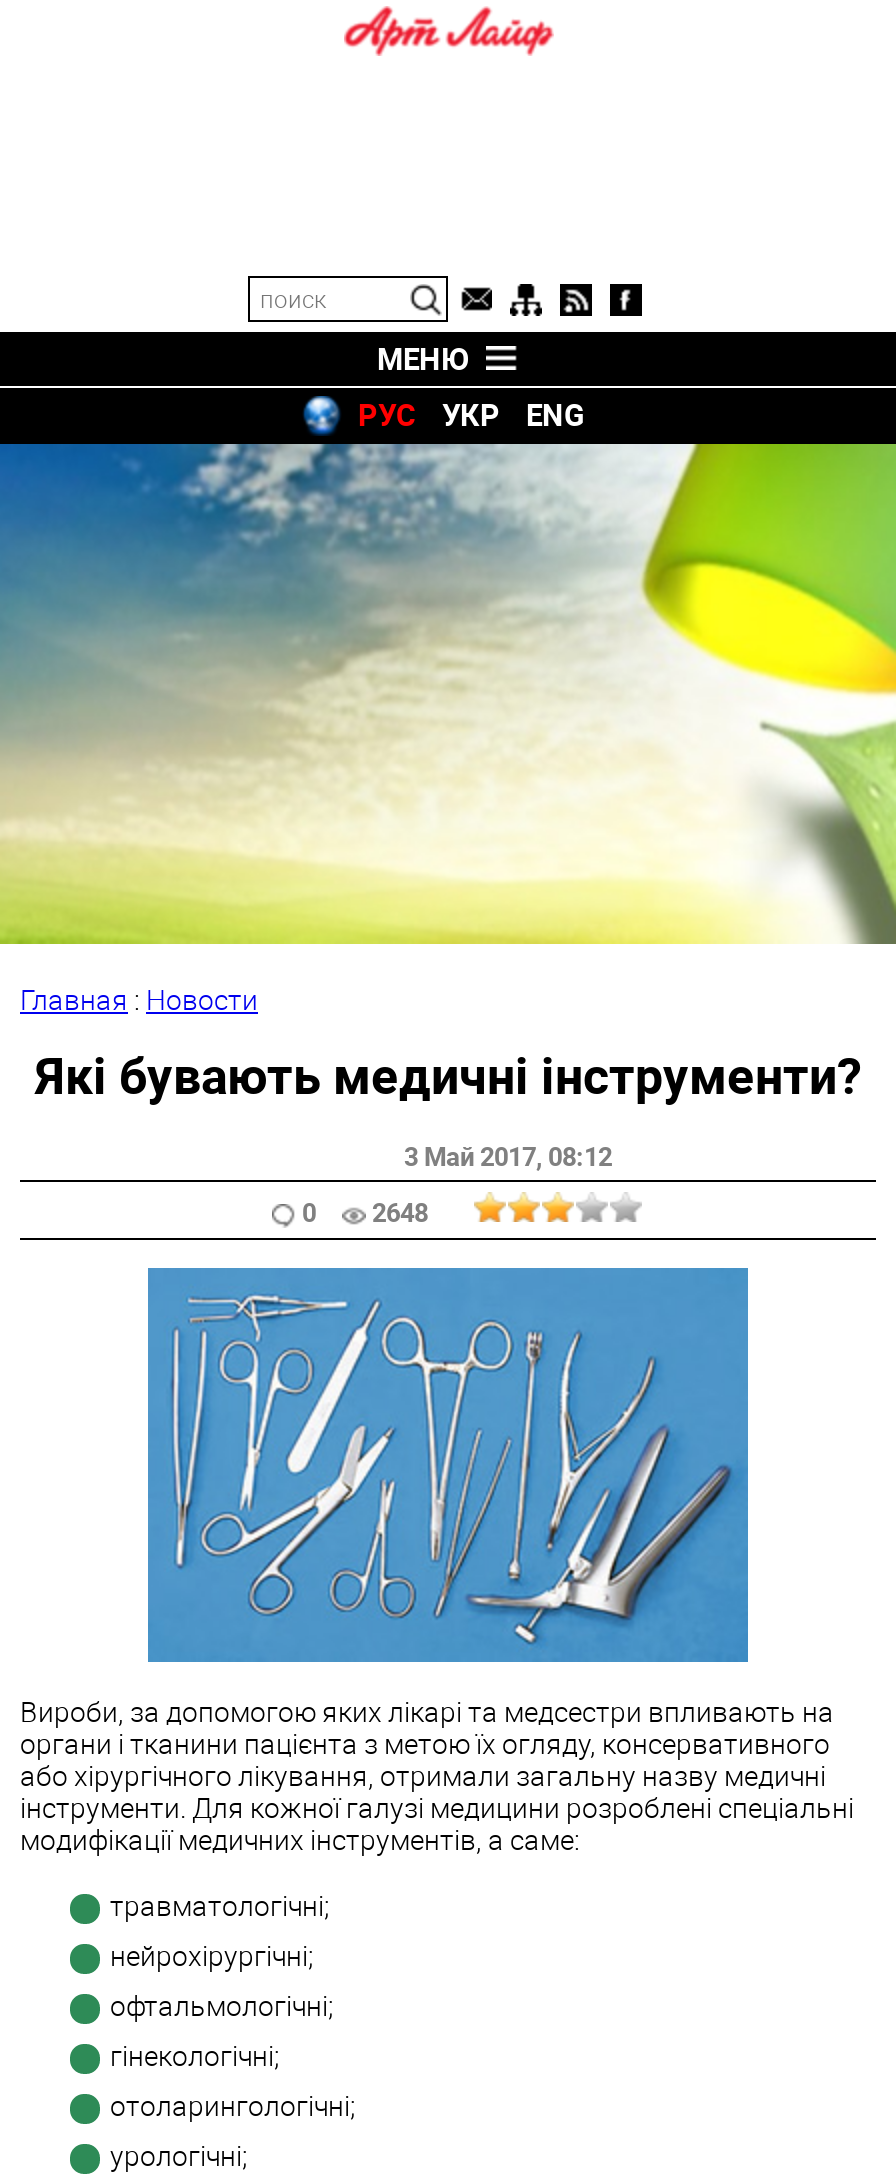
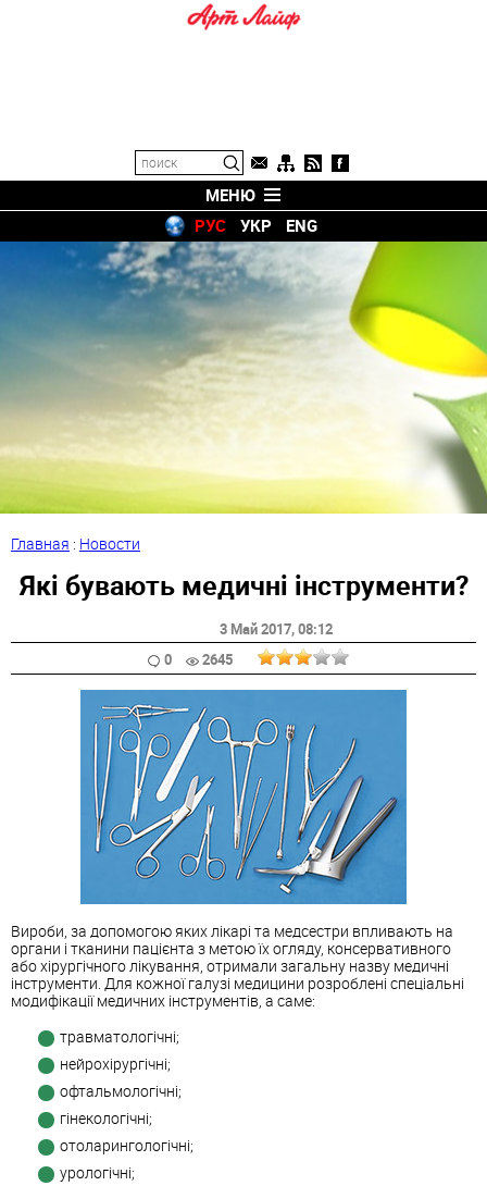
- 0 2648
+ 0 2645
